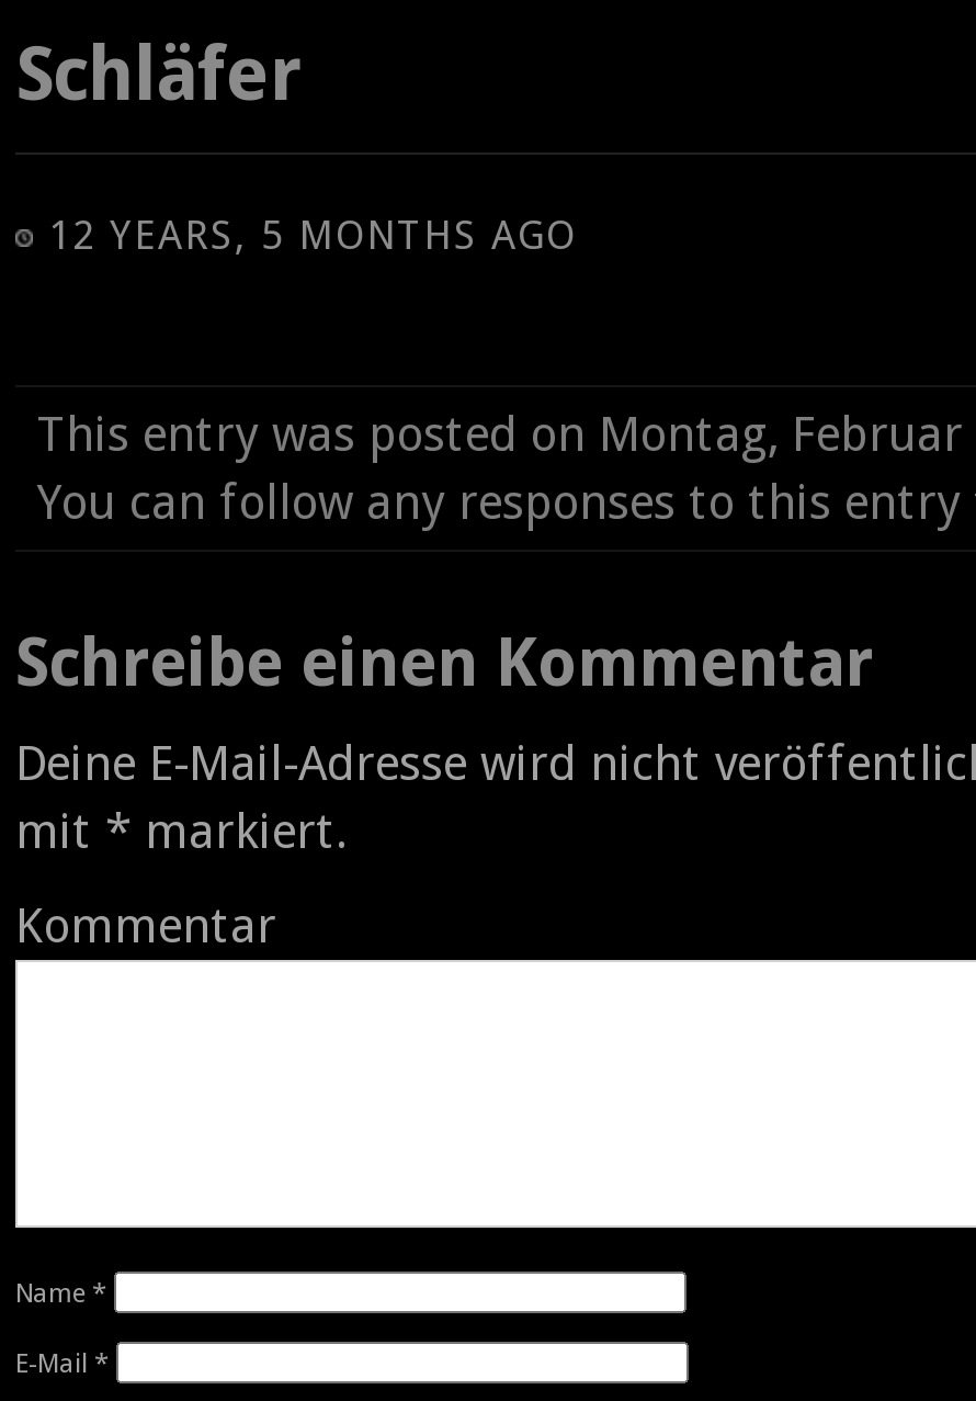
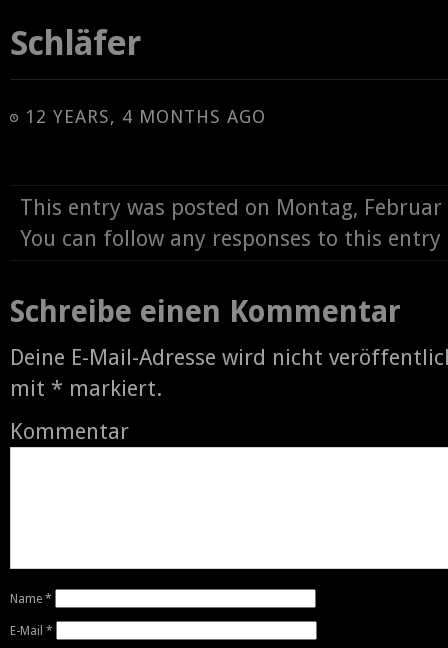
- 12 YEARS, 5 MONTHS AGO
+ 12 YEARS, 4 MONTHS AGO
